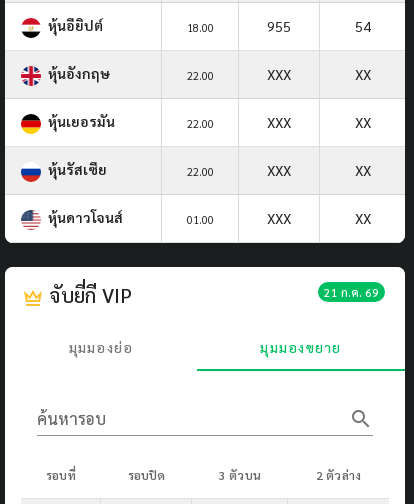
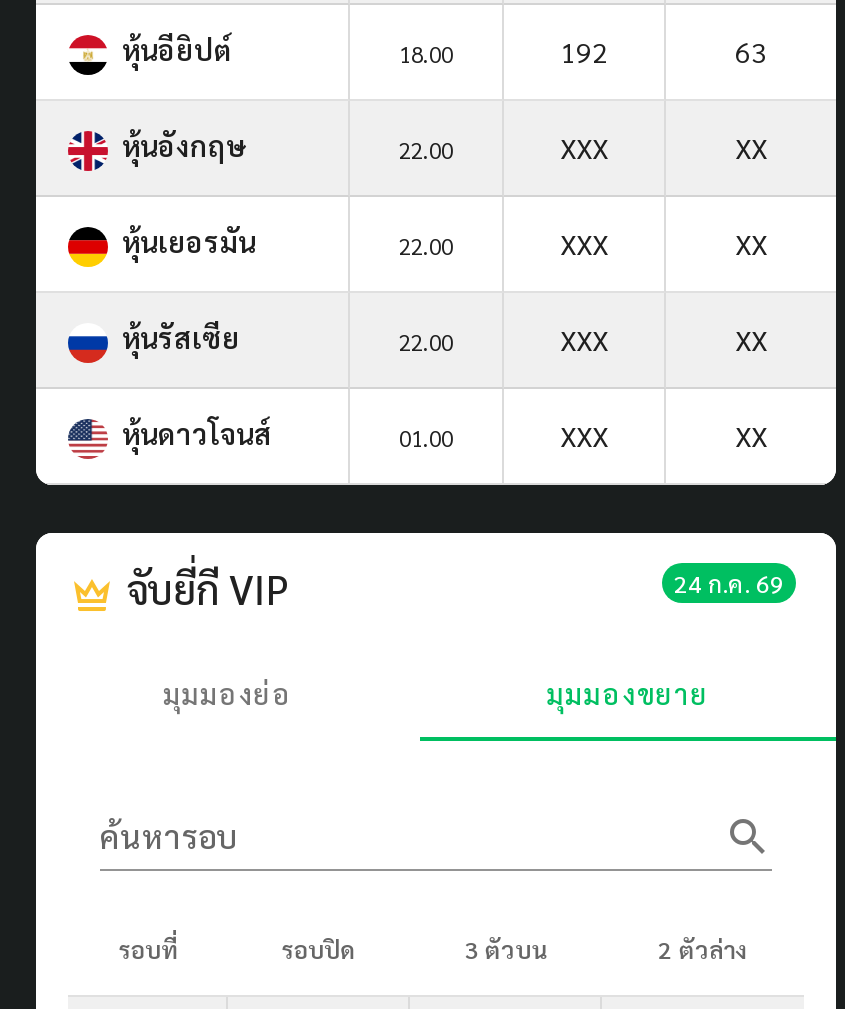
- 955
+ 192

- 54
+ 63

- 21 ก.ค. 69
+ 24 ก.ค. 69
